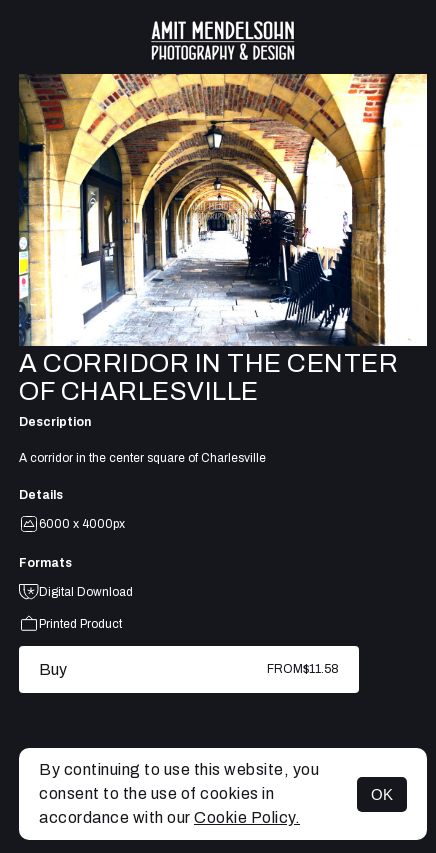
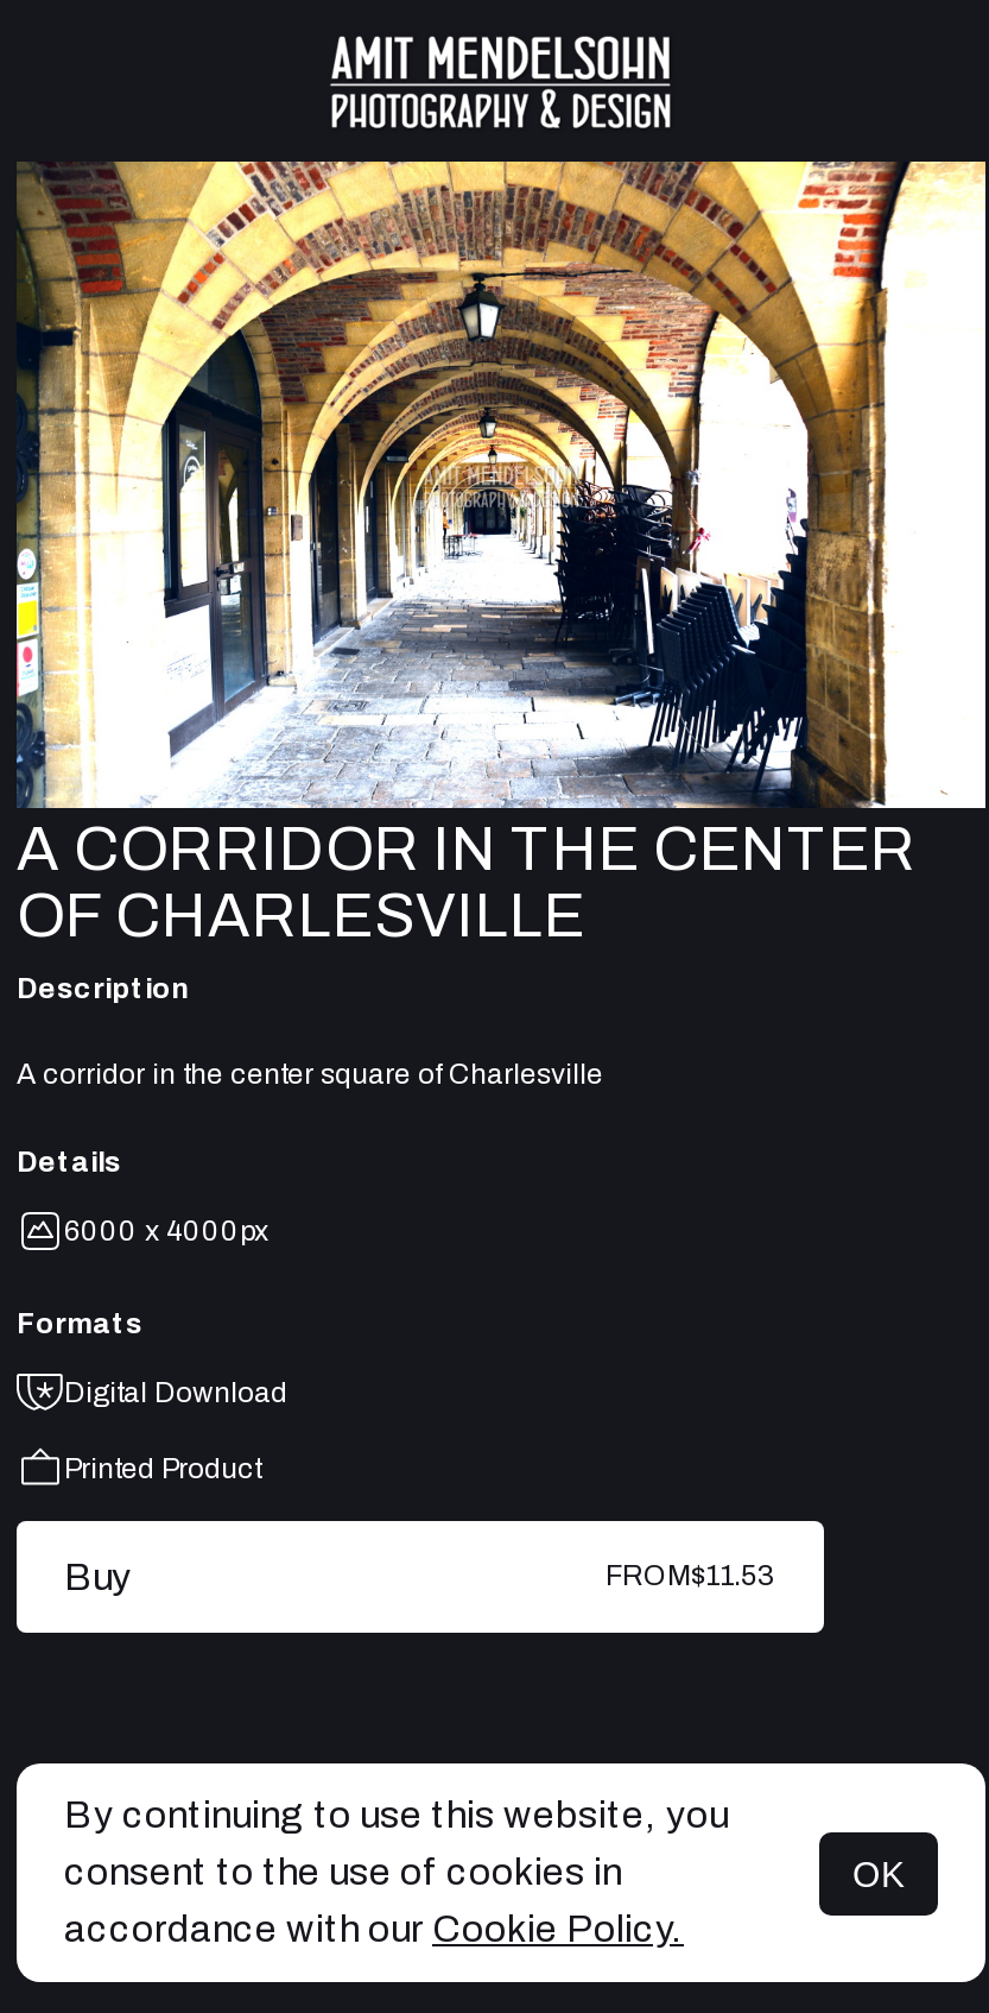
- FROM$11.58
+ FROM$11.53
